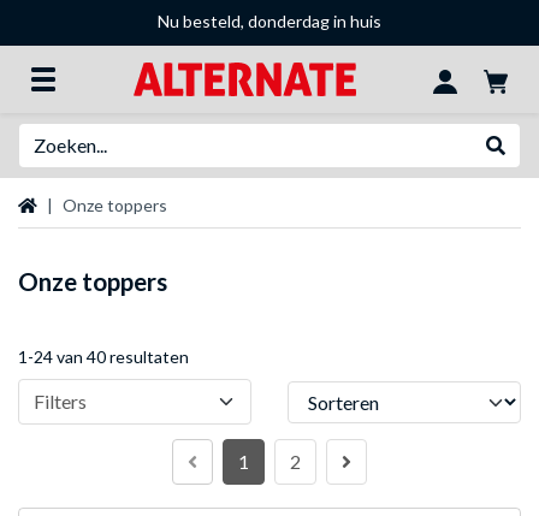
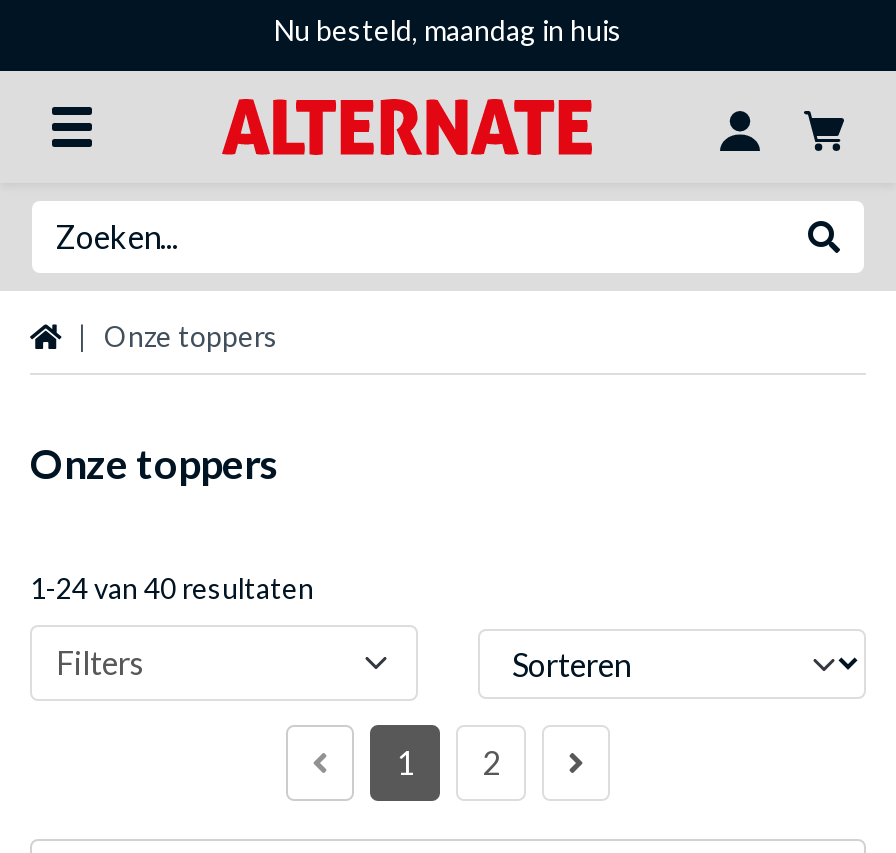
- Nu besteld, donderdag in huis
+ Nu besteld, maandag in huis
